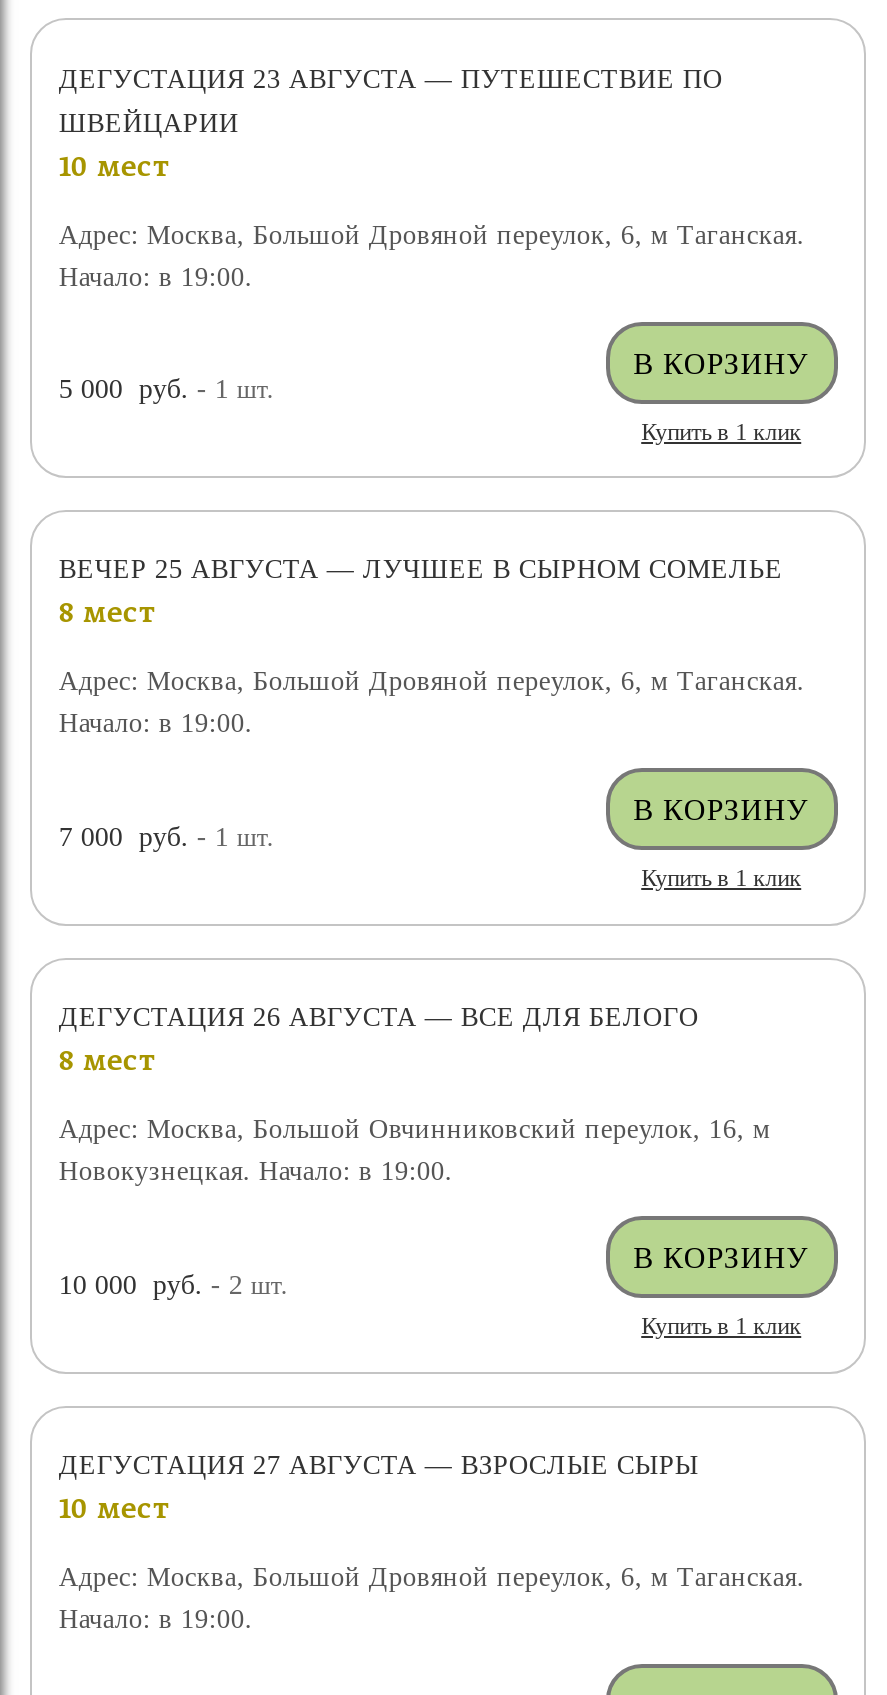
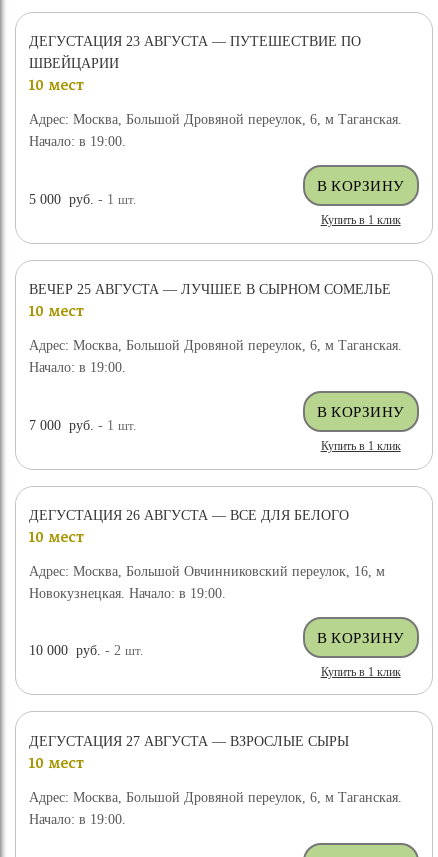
- 8 мест
+ 10 мест

- 8 мест
+ 10 мест
